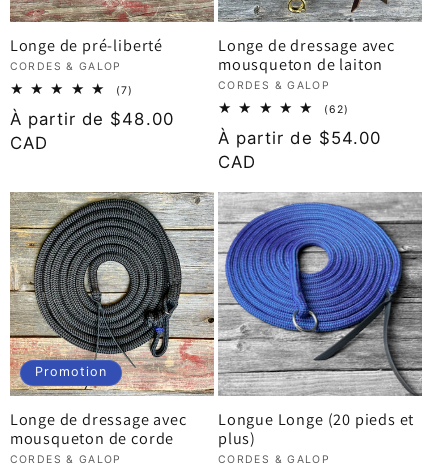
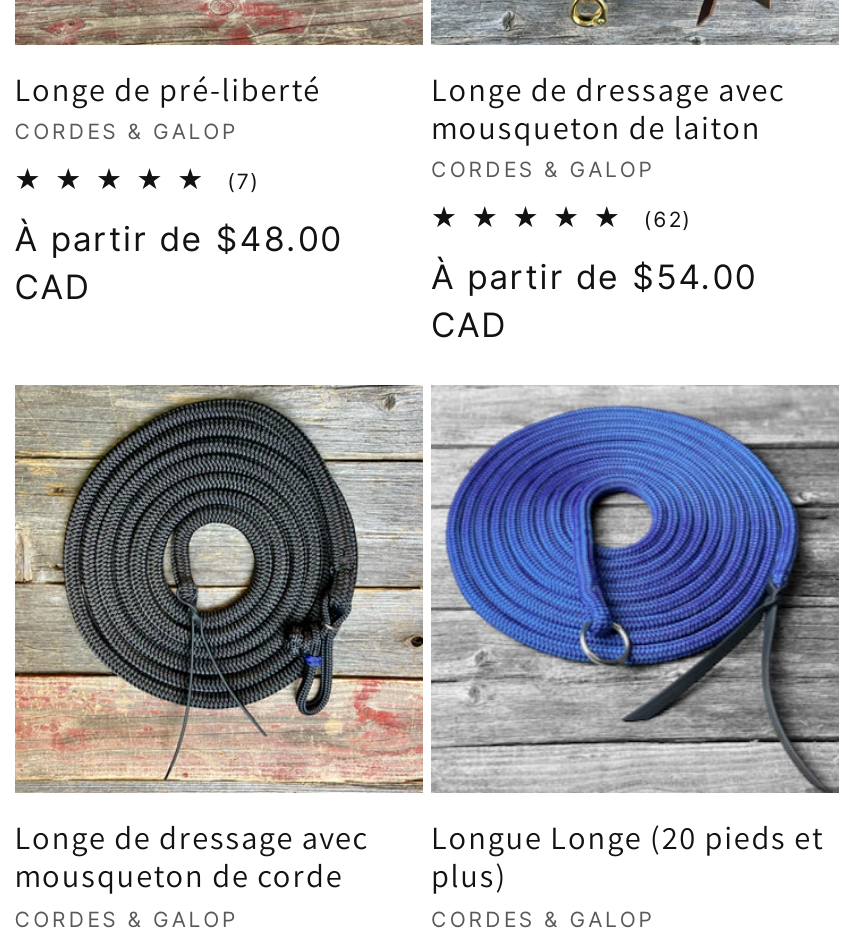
- Promotion
